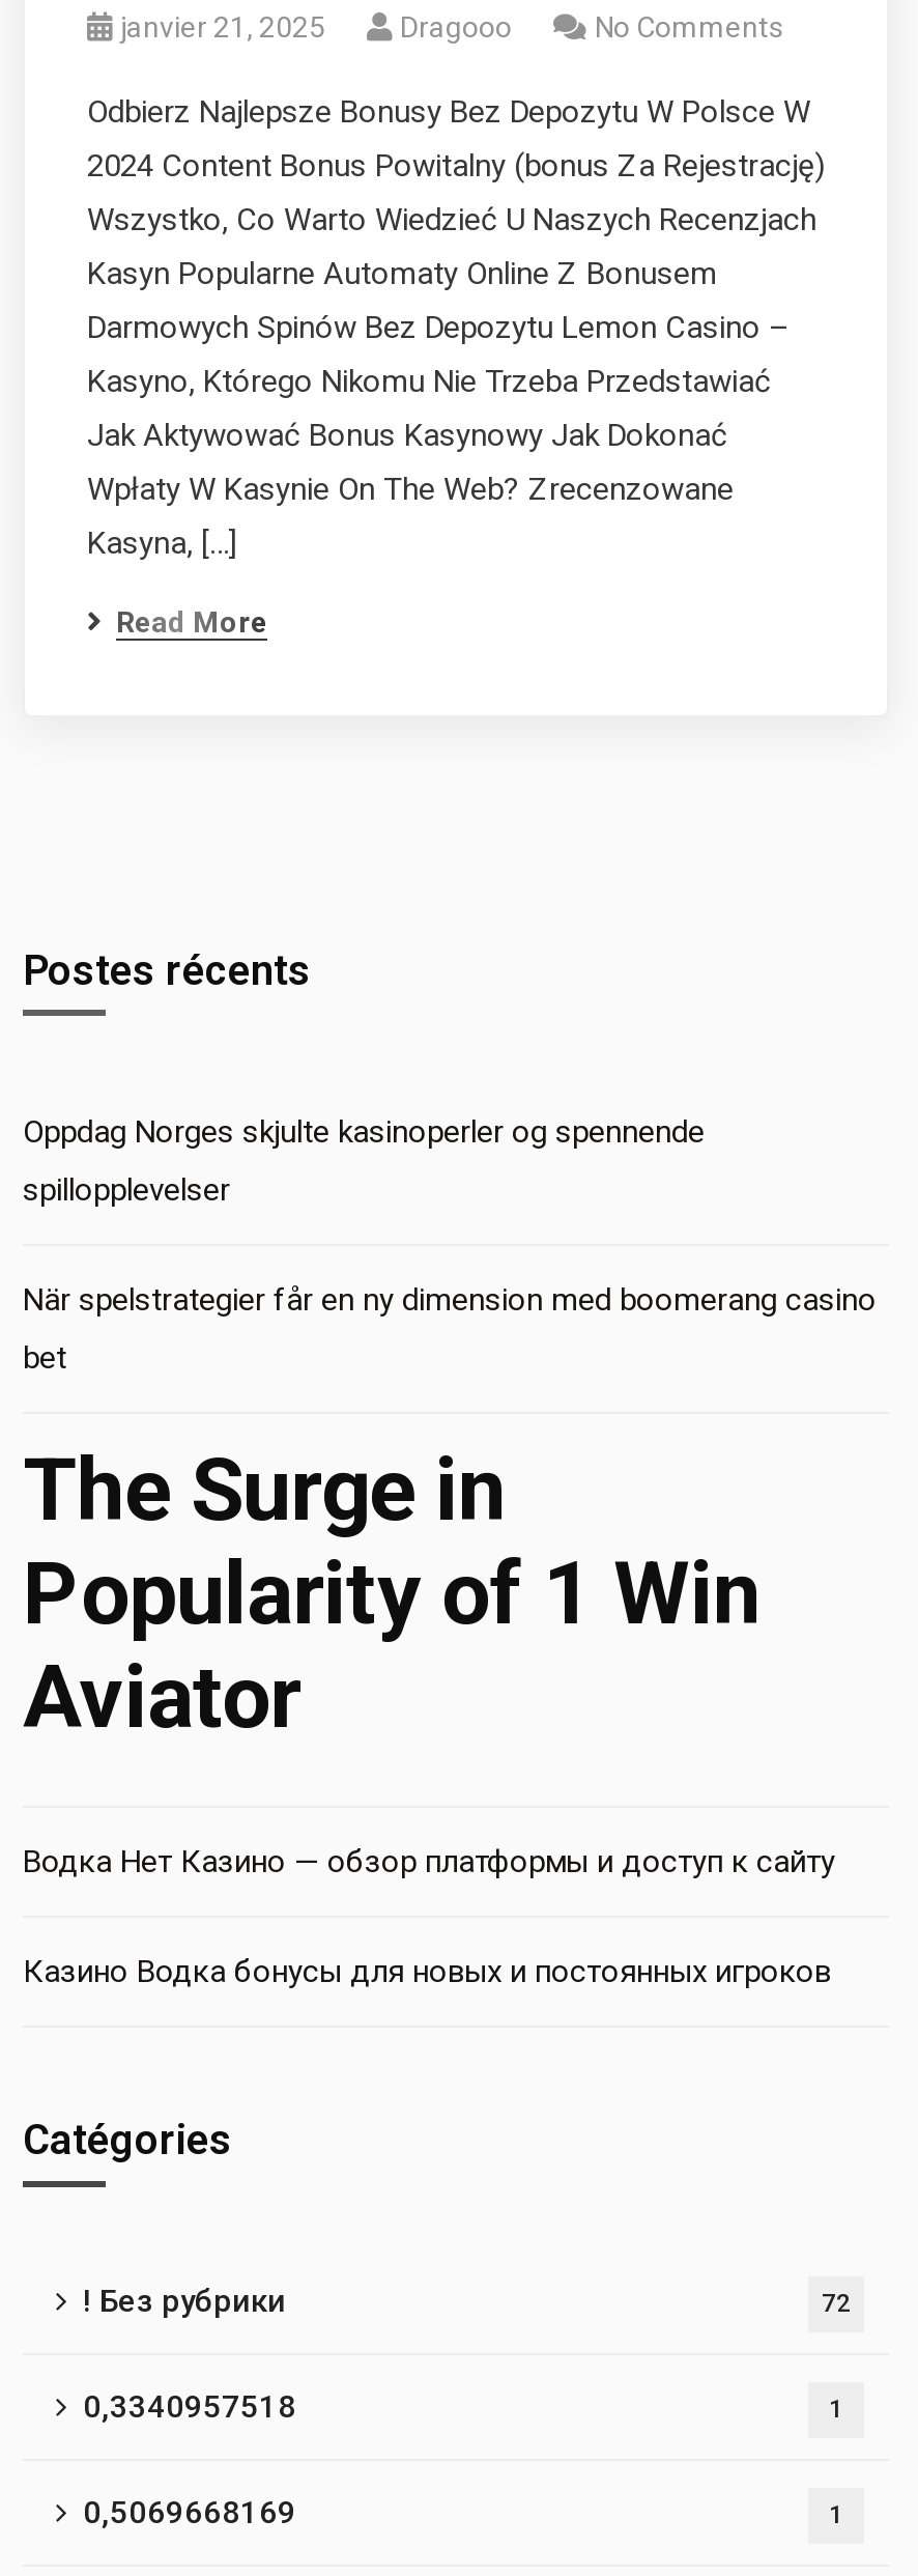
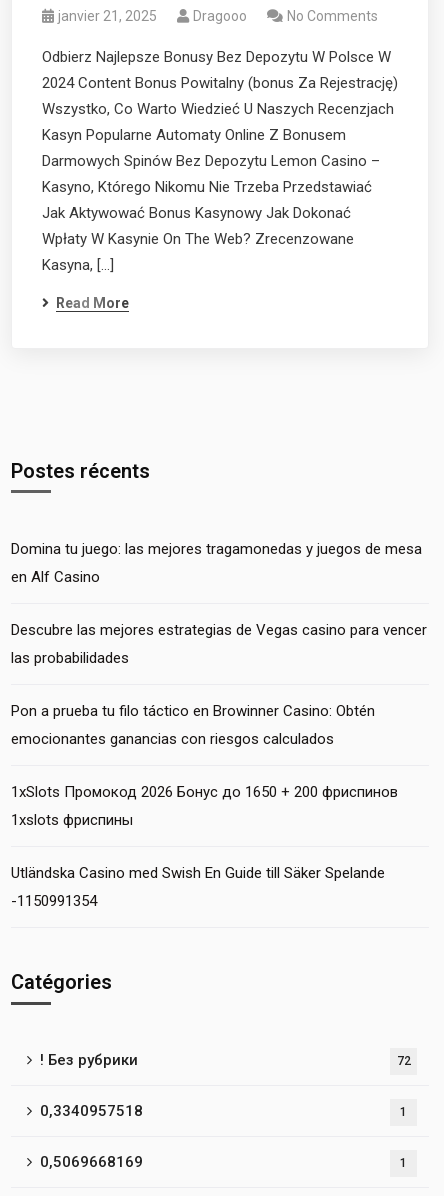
- Oppdag Norges skjulte kasinoperler og spennende
- spillopplevelser
- När spelstrategier får en ny dimension med boomerang casino
- bet
- The Surge in
- Popularity of 1 Win
- Aviator
- Водка Нет Казино — обзор платформы и доступ к сайту
- Казино Водка бонусы для новых и постоянных игроков
+ Domina tu juego: las mejores tragamonedas y juegos de mesa
+ en Alf Casino
+ Descubre las mejores estrategias de Vegas casino para vencer
+ las probabilidades
+ Pon a prueba tu filo táctico en Browinner Casino: Obtén
+ emocionantes ganancias con riesgos calculados
+ 1xSlots Промокод 2026 Бонус до 1650 + 200 фриспинов
+ 1xslots фриспины
+ Utländska Casino med Swish En Guide till Säker Spelande
+ -1150991354
